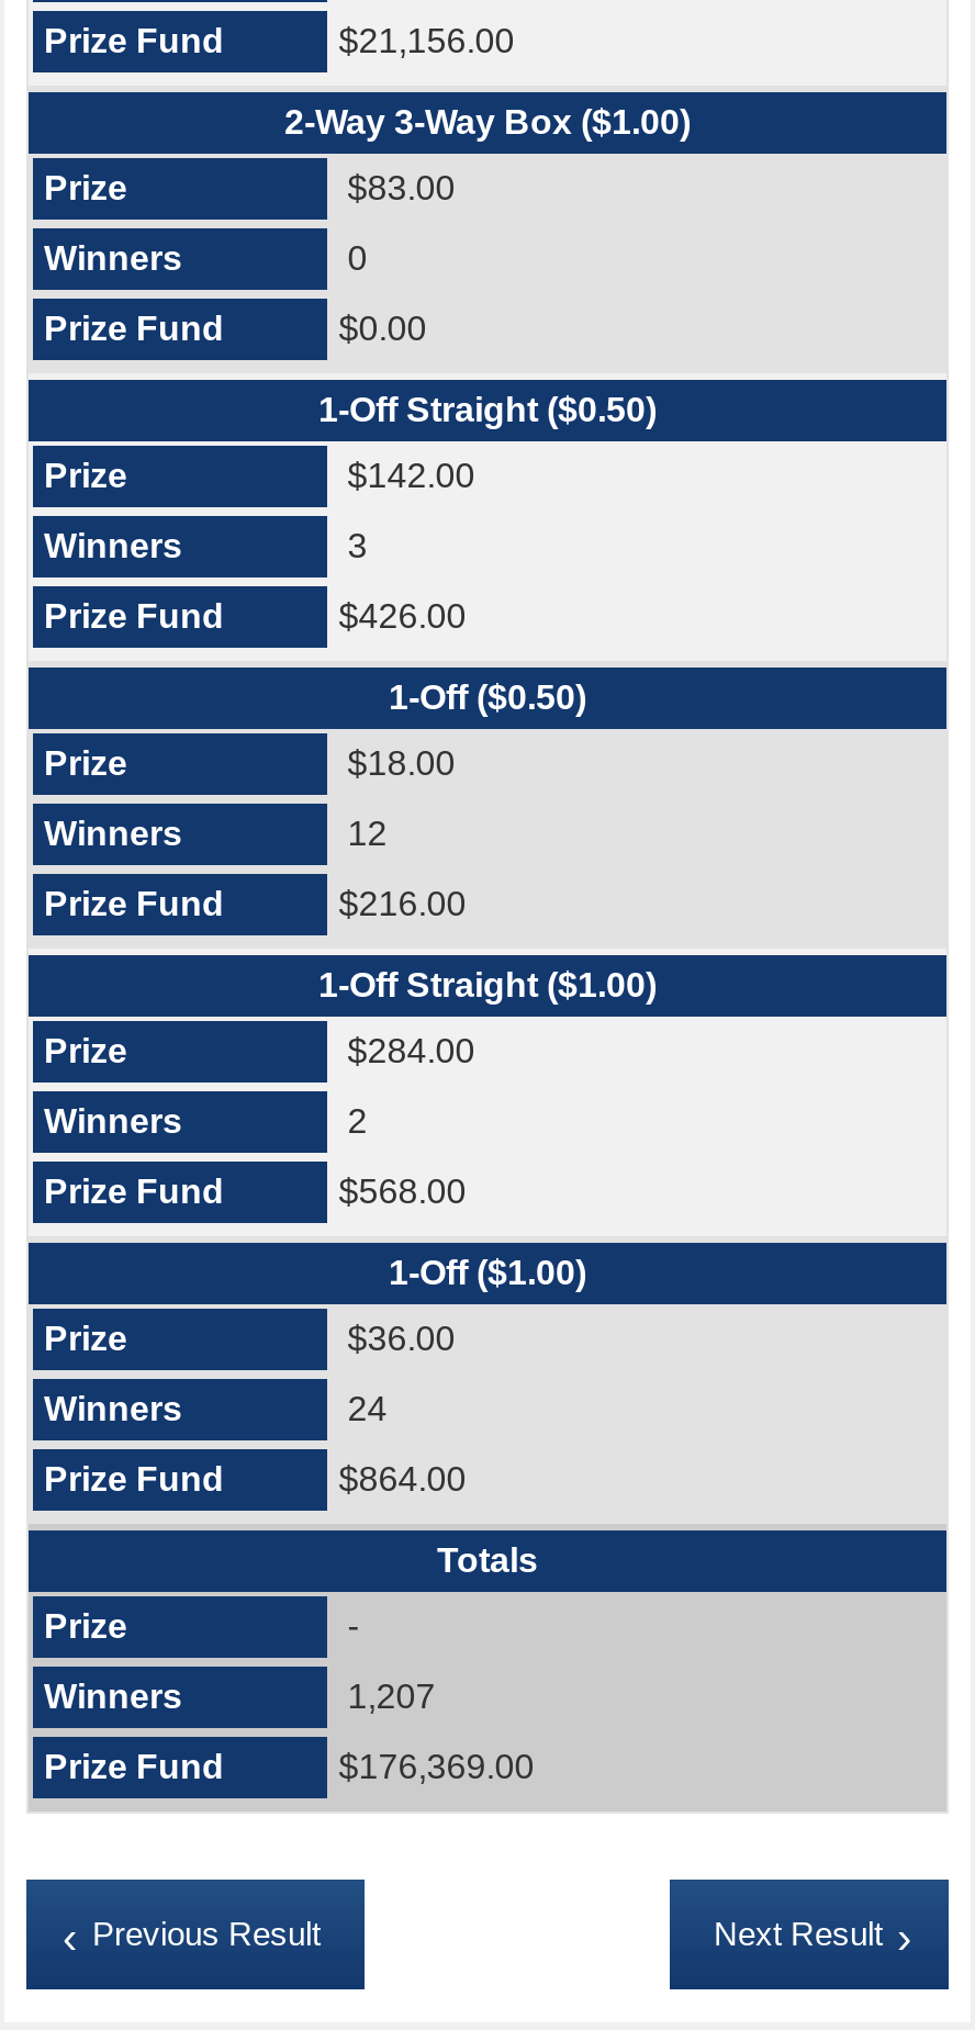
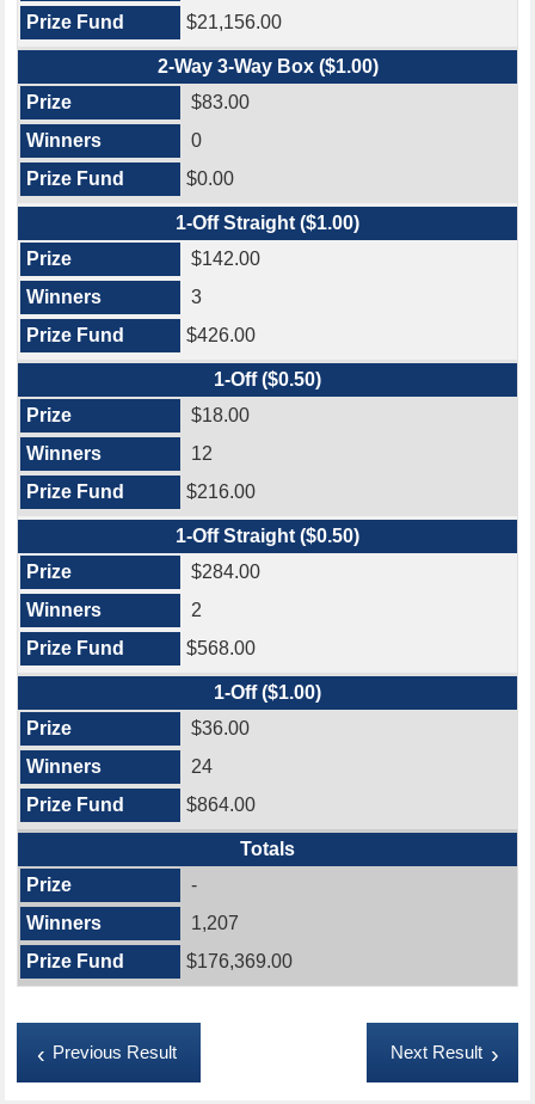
- 1-Off Straight ($0.50)
+ 1-Off Straight ($1.00)

- 1-Off Straight ($1.00)
+ 1-Off Straight ($0.50)
